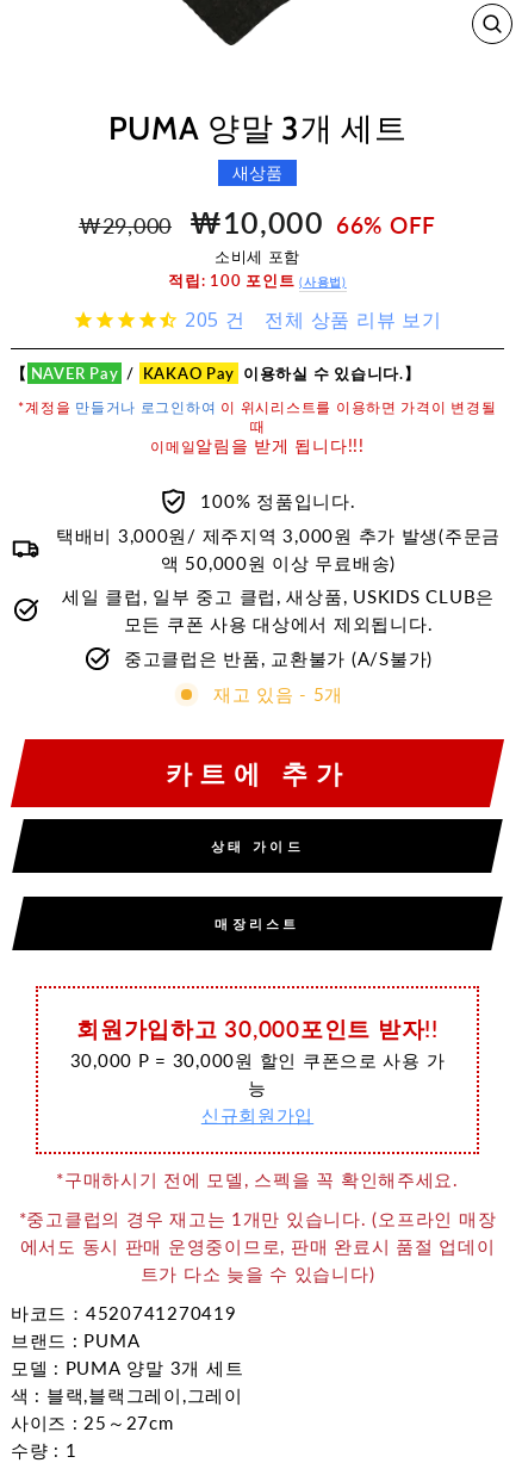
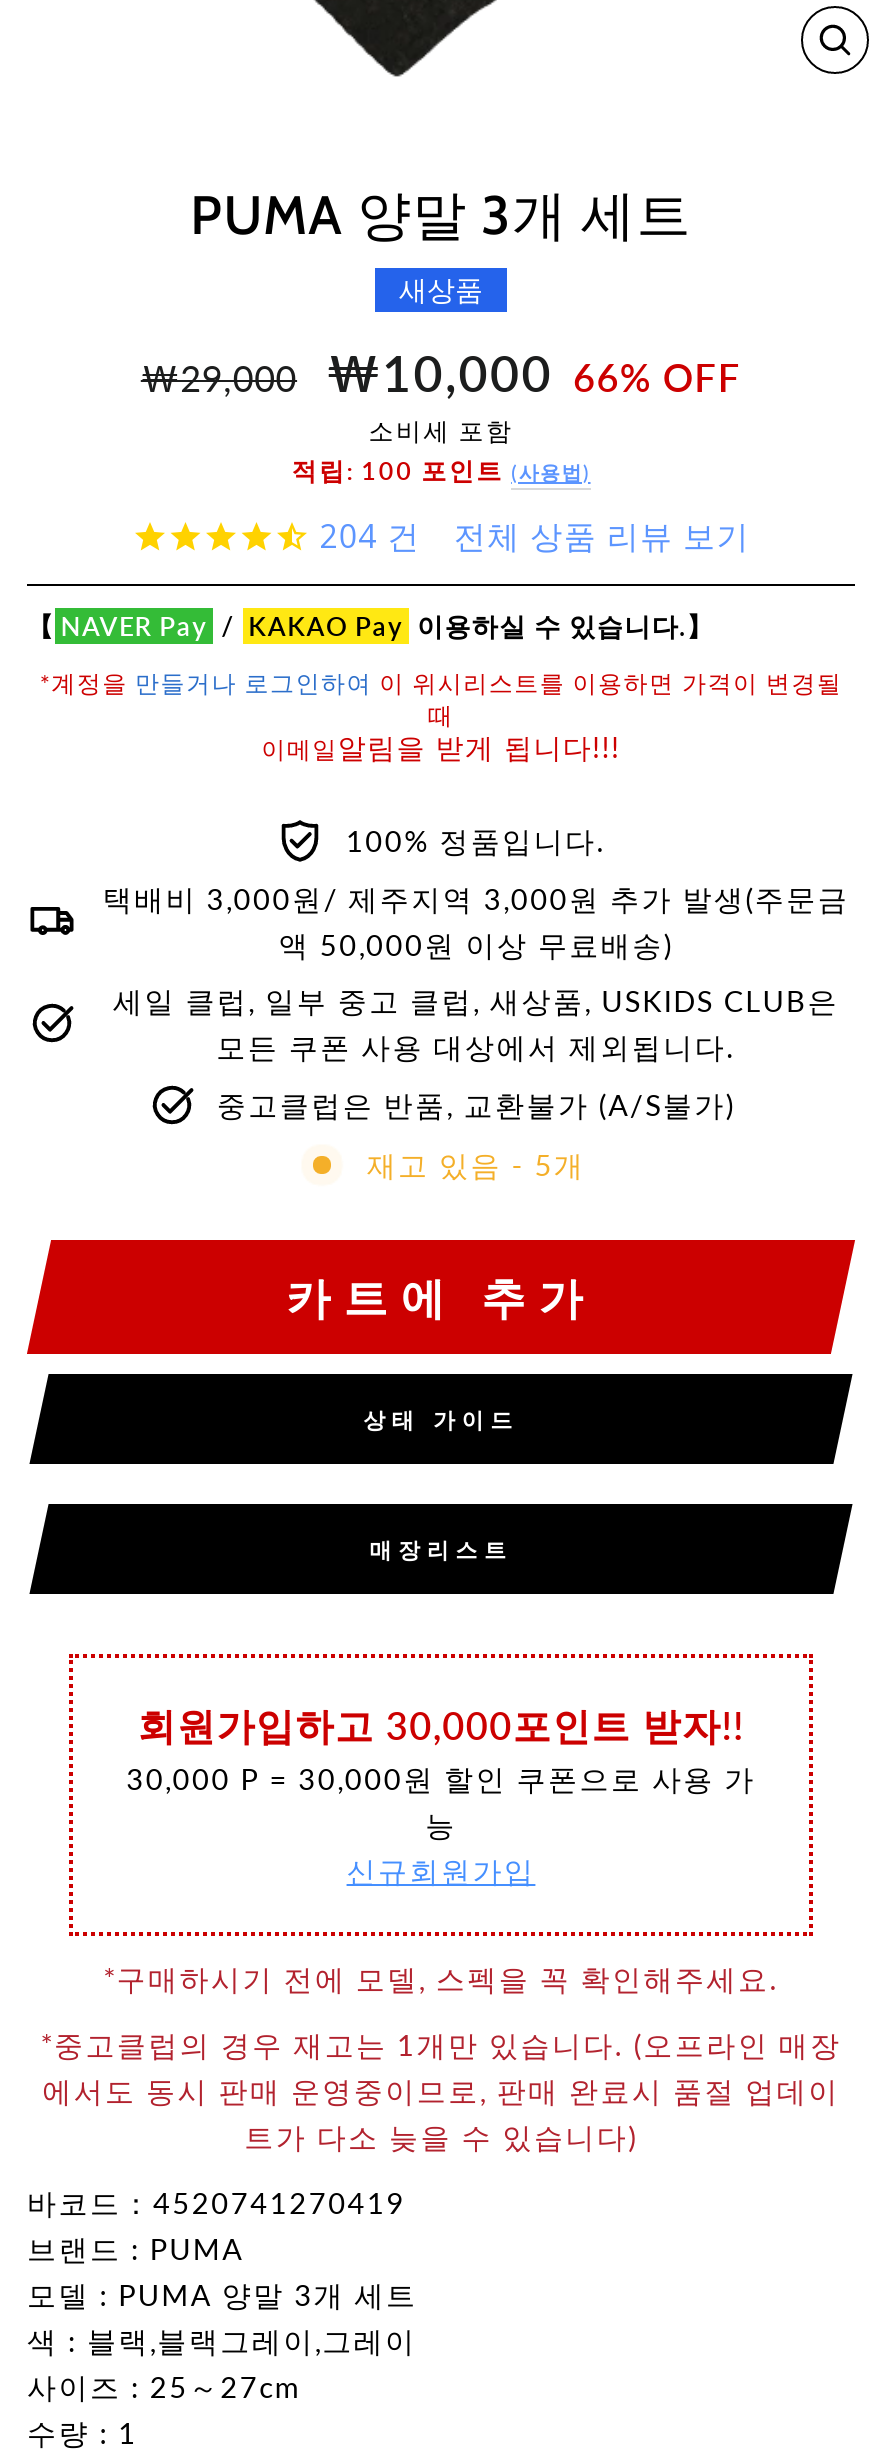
- 205 건 전체 상품 리뷰 보기
+ 204 건 전체 상품 리뷰 보기
